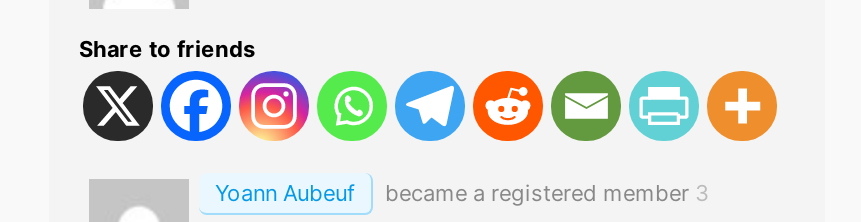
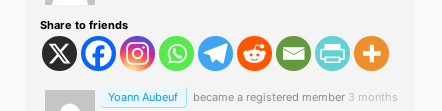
- became a registered member 3
+ became a registered member 3 months
